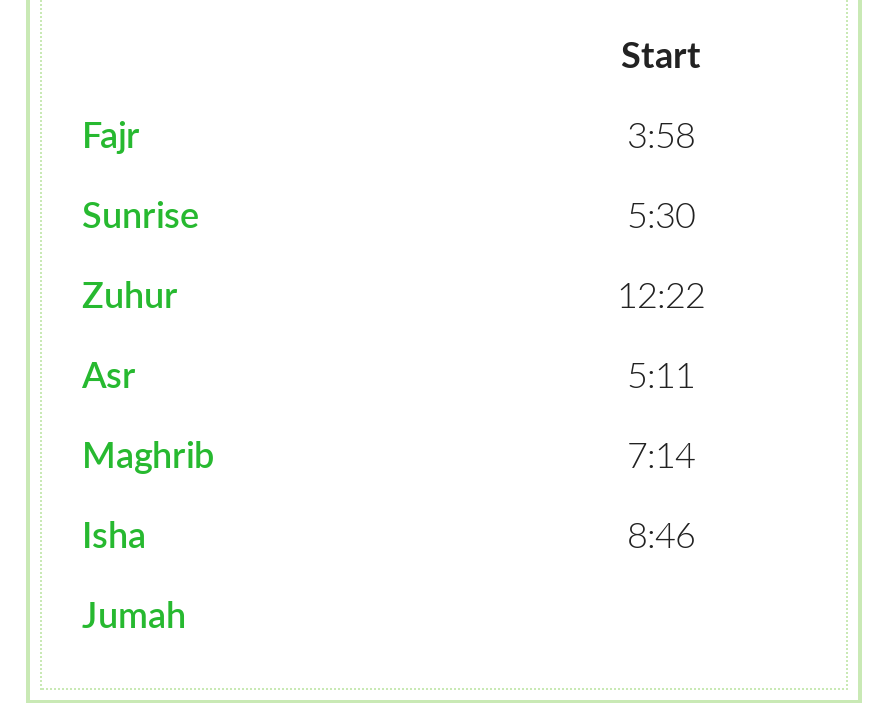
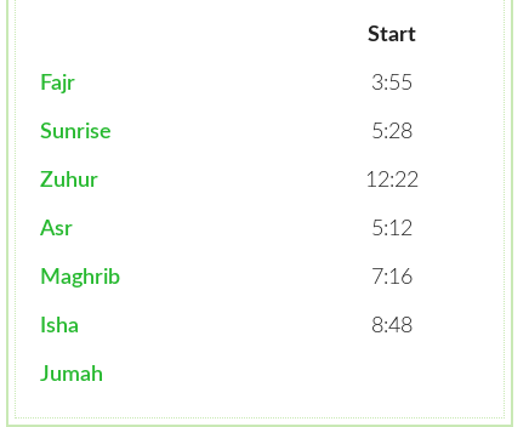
- 3:58
+ 3:55

- 5:30
+ 5:28

- 5:11
+ 5:12

- 7:14
+ 7:16

- 8:46
+ 8:48
